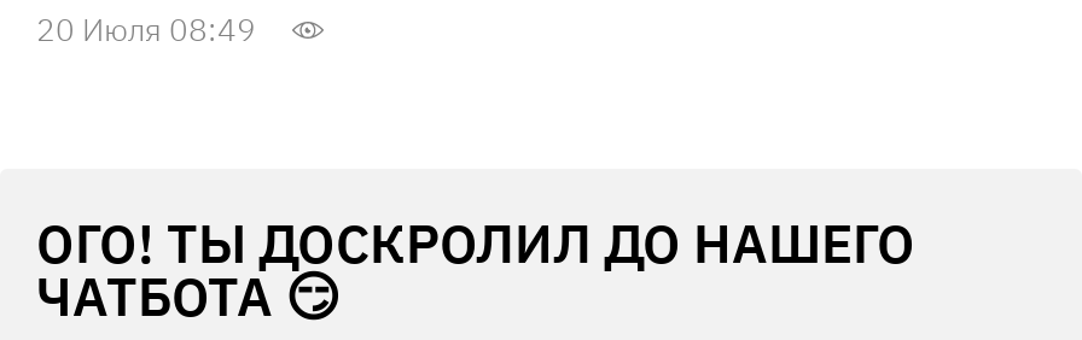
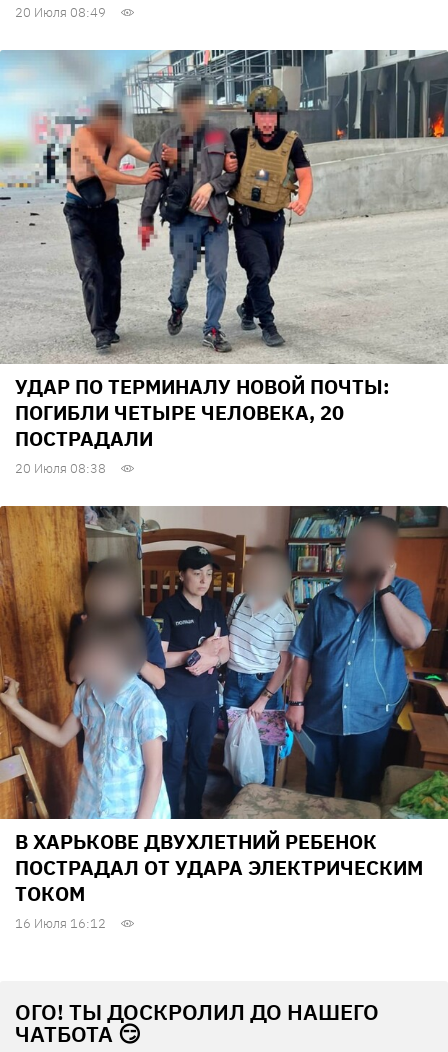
+ [image]
+ УДАР ПО ТЕРМИНАЛУ НОВОЙ ПОЧТЫ:
+ ПОГИБЛИ ЧЕТЫРЕ ЧЕЛОВЕКА, 20
+ ПОСТРАДАЛИ
+ 20 Июля 08:38

+ [image]
+ В ХАРЬКОВЕ ДВУХЛЕТНИЙ РЕБЕНОК
+ ПОСТРАДАЛ ОТ УДАРА ЭЛЕКТРИЧЕСКИМ
+ ТОКОМ
+ 16 Июля 16:12
